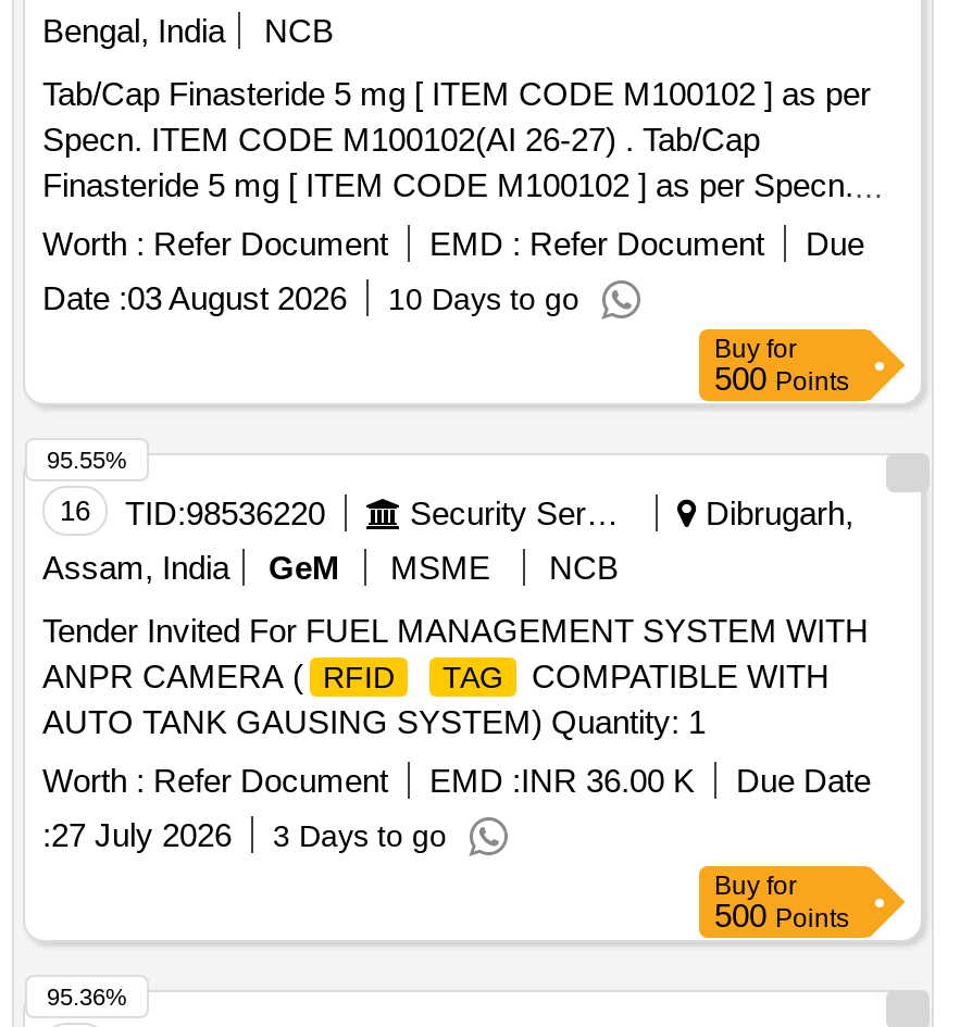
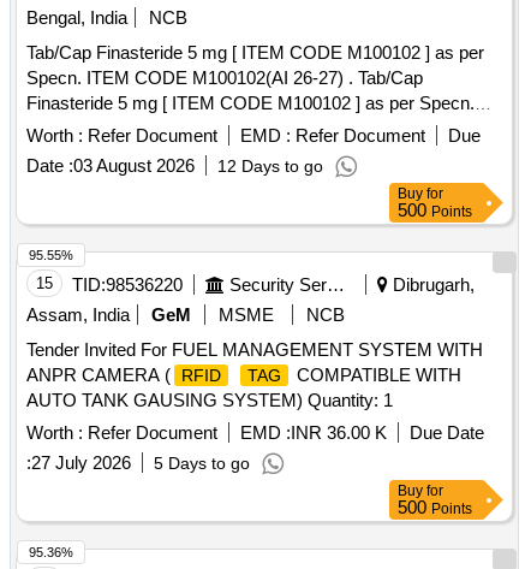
- Date : 03 August 2026 10 Days to go
+ Date : 03 August 2026 12 Days to go

- 16 TID:98536220
+ 15 TID:98536220

- :27 July 2026 3 Days to go
+ :27 July 2026 5 Days to go
